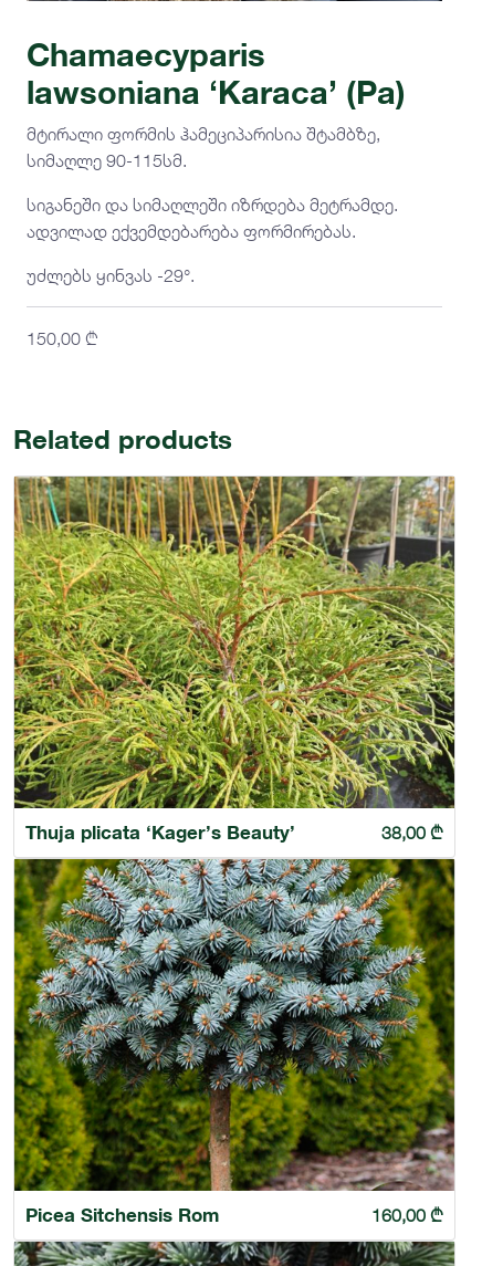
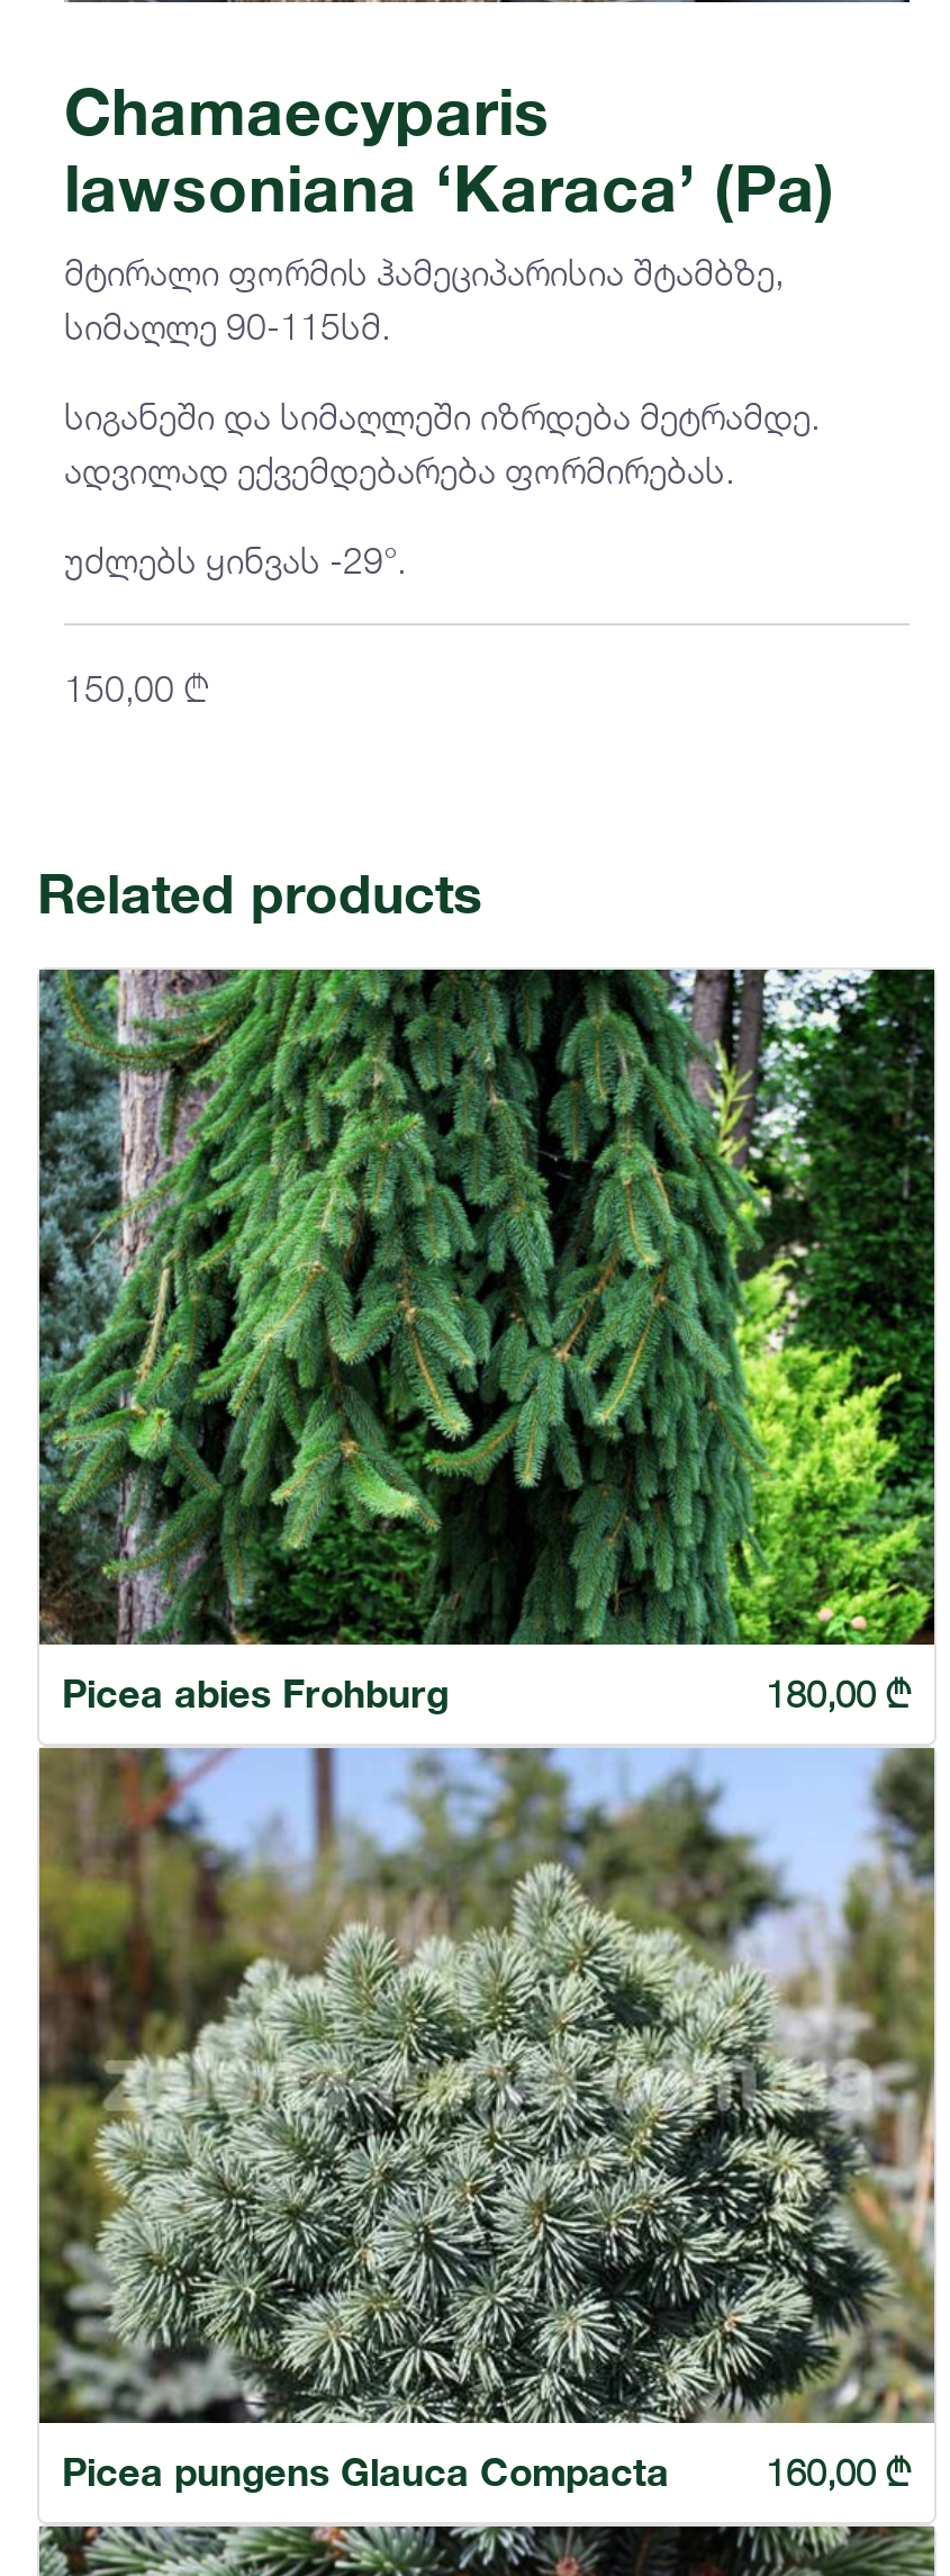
- [image]
- Thuja plicata ‘Kager’s Beauty’
- 38,00 ₾
+ [image]
+ Picea abies Frohburg
+ 180,00 ₾

- [image]
- Picea Sitchensis Rom
+ [image]
+ Picea pungens Glauca Compacta
